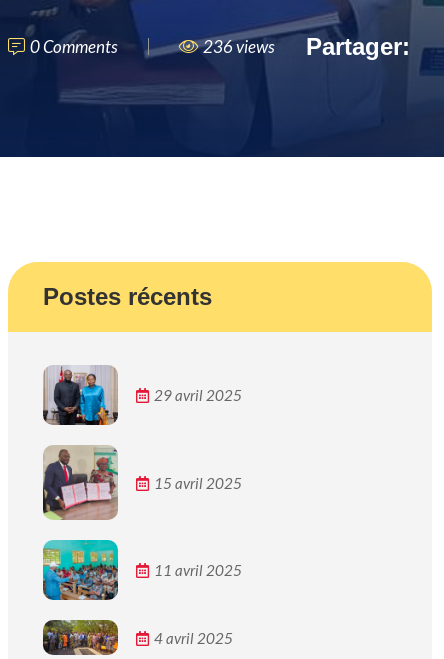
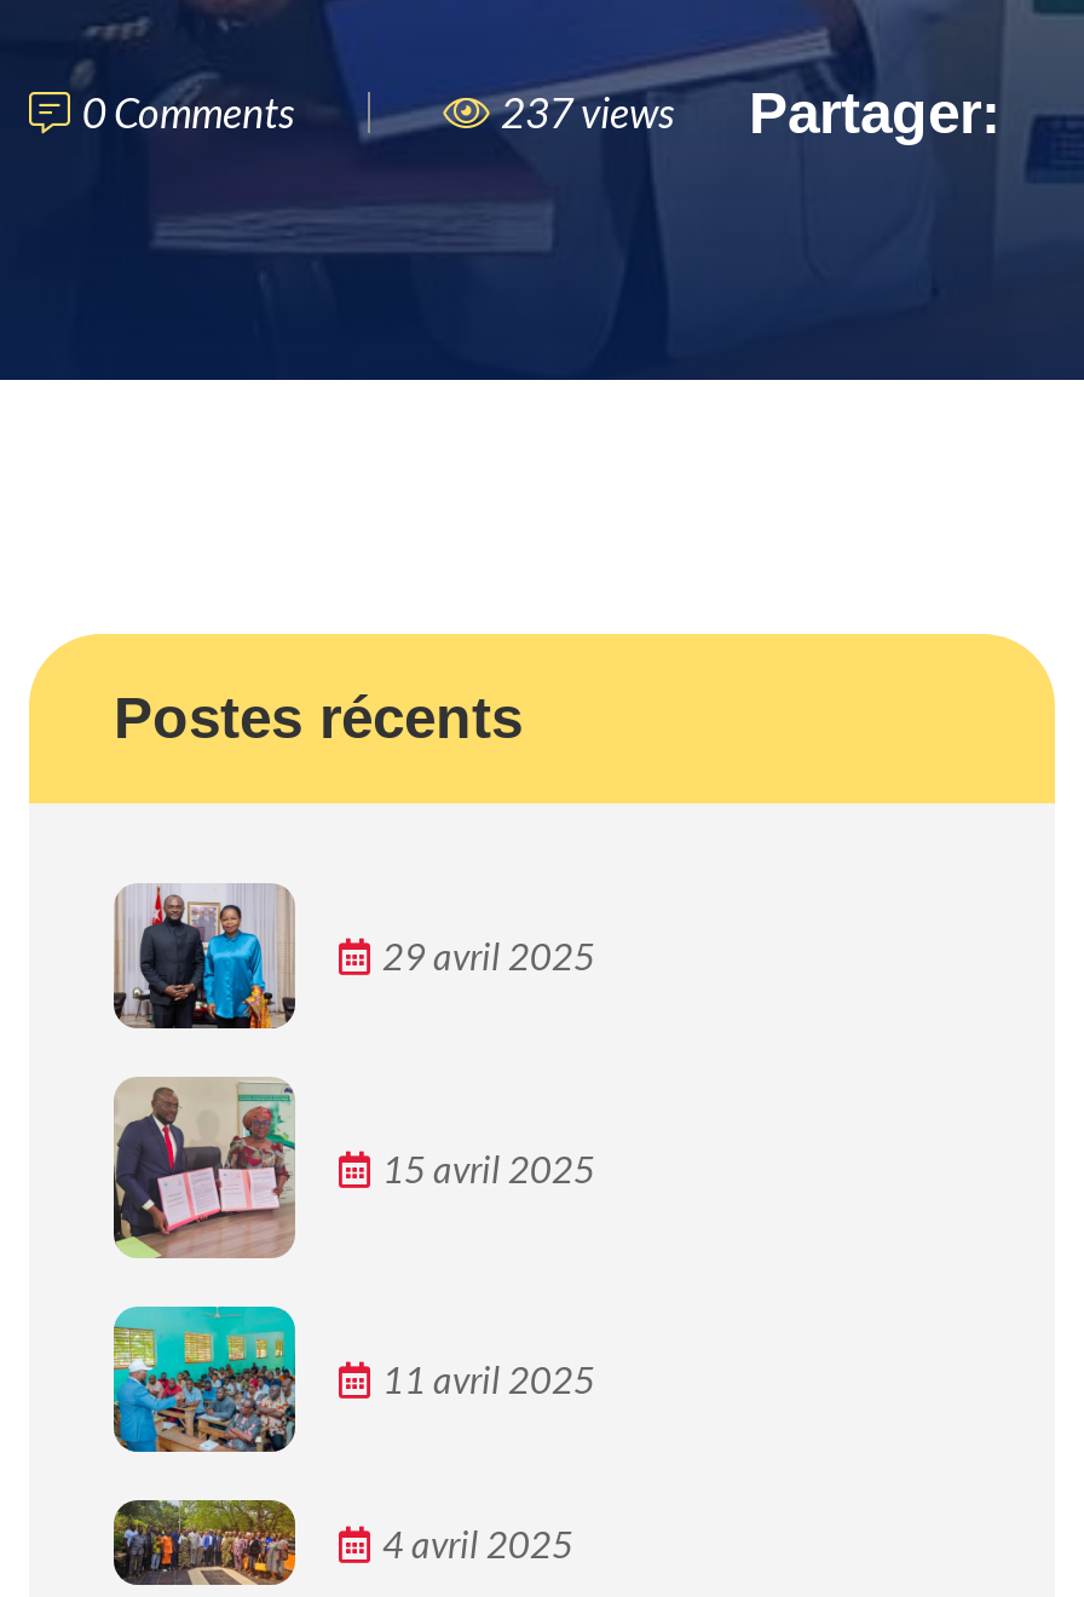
- 236 views Partager:
+ 237 views Partager:
